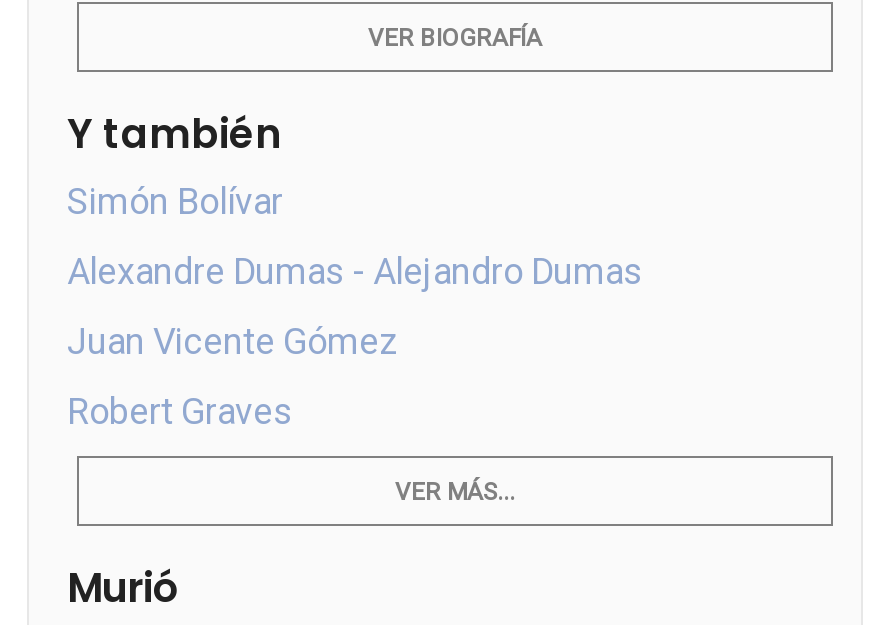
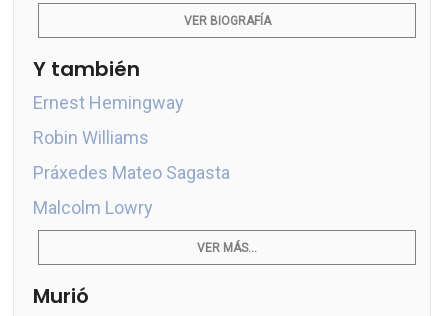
- Simón Bolívar
+ Ernest Hemingway

- Alexandre Dumas - Alejandro Dumas
+ Robin Williams

- Juan Vicente Gómez
+ Práxedes Mateo Sagasta

- Robert Graves
+ Malcolm Lowry
